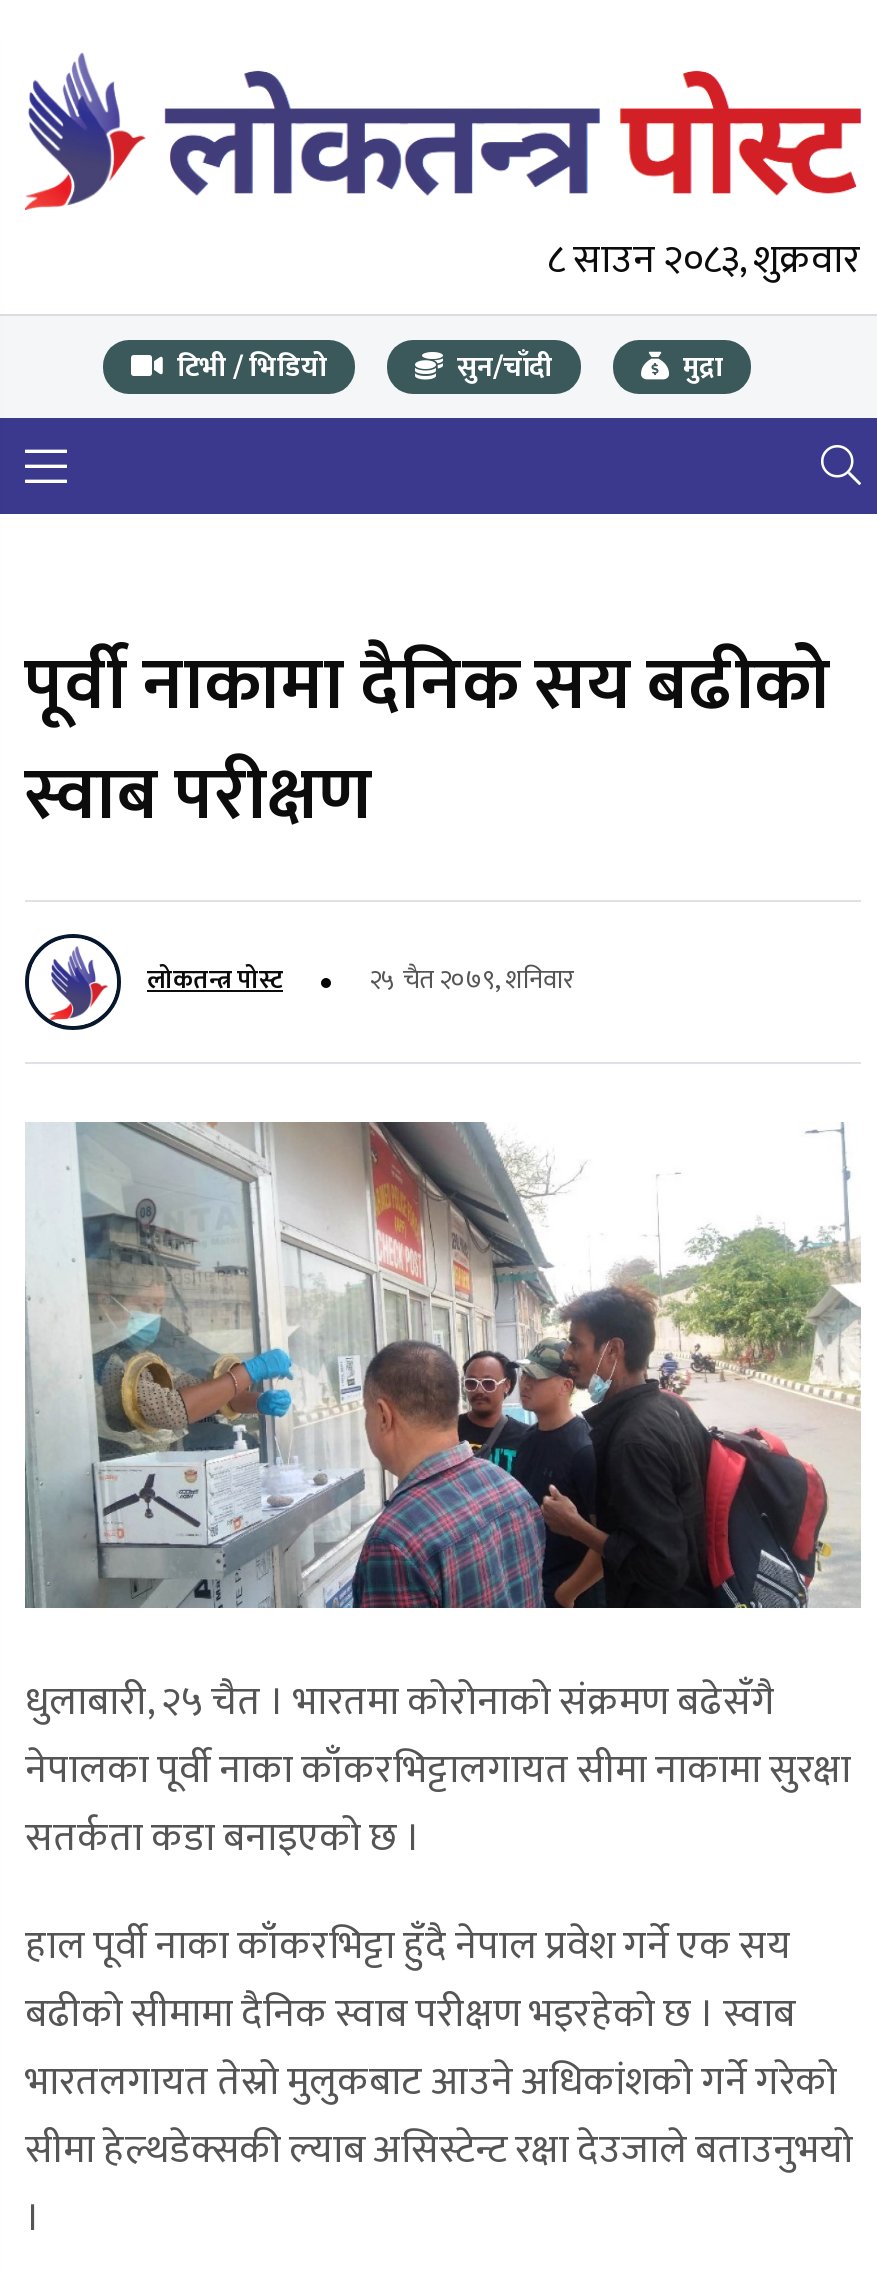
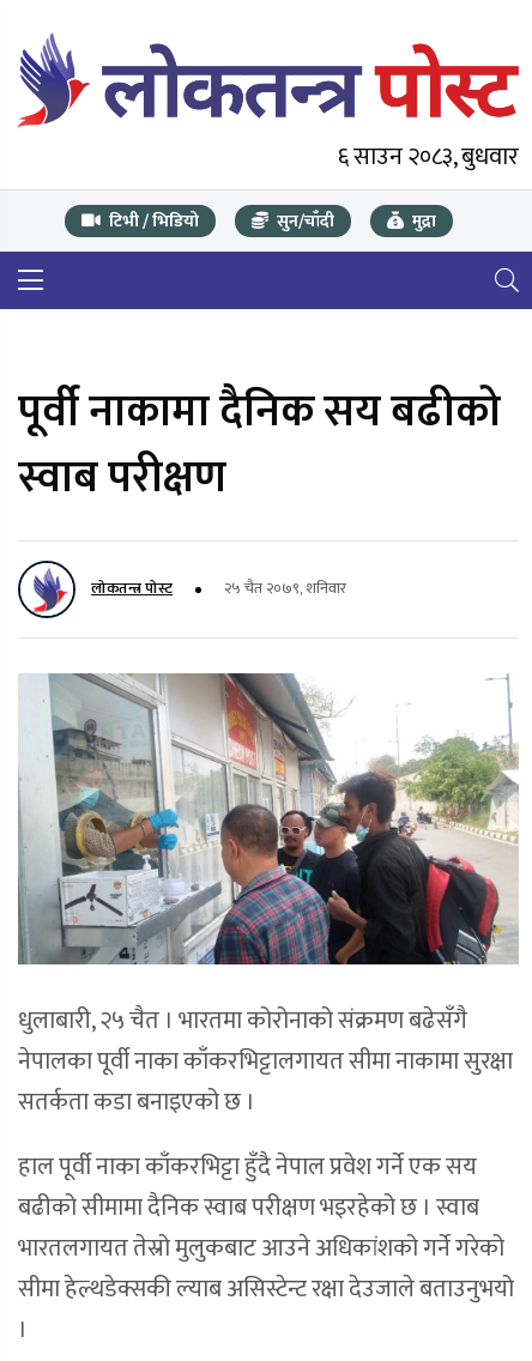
- ८ साउन २०८३, शुक्रवार
+ ६ साउन २०८३, बुधवार
